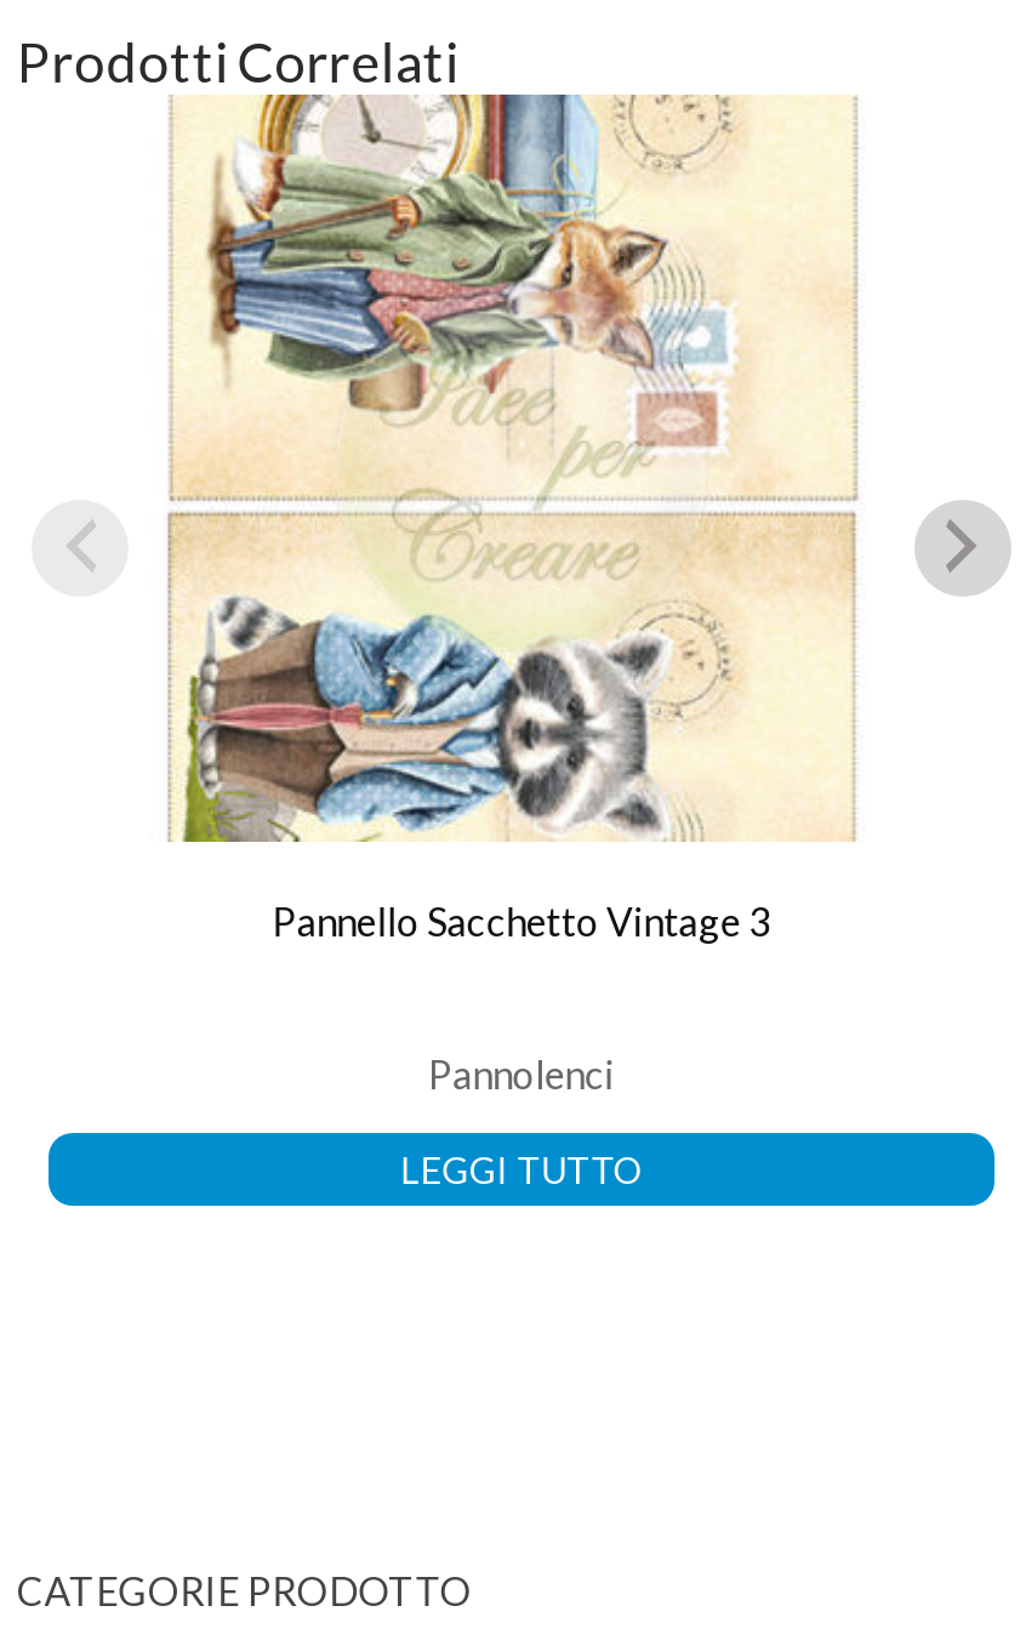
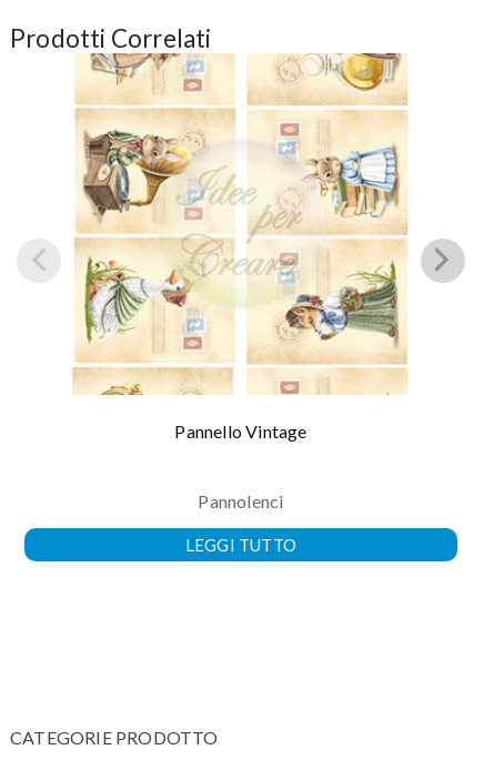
- [image]
- Pannello Sacchetto Vintage 3
+ [image]
+ Pannello Vintage
